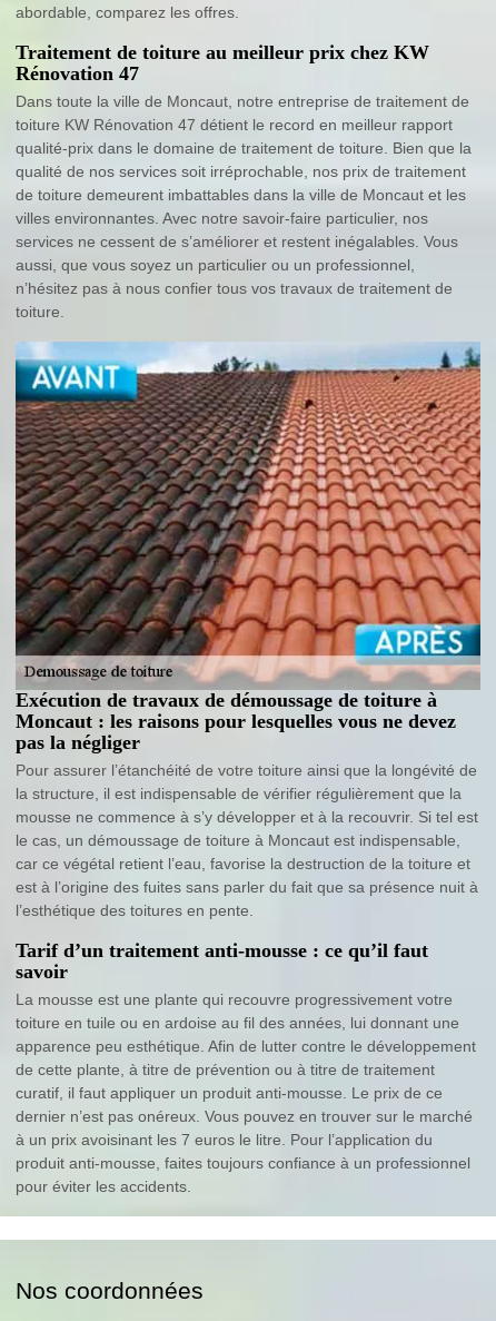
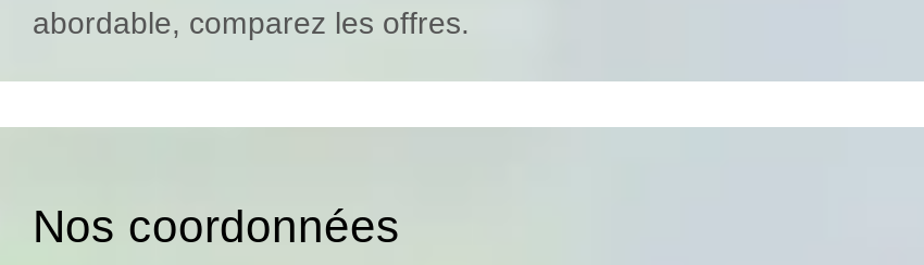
- Traitement de toiture au meilleur prix chez KW
- Rénovation 47
- Dans toute la ville de Moncaut, notre entreprise de traitement de
- toiture KW Rénovation 47 détient le record en meilleur rapport
- qualité-prix dans le domaine de traitement de toiture. Bien que la
- qualité de nos services soit irréprochable, nos prix de traitement
- de toiture demeurent imbattables dans la ville de Moncaut et les
- villes environnantes. Avec notre savoir-faire particulier, nos
- services ne cessent de s’améliorer et restent inégalables. Vous
- aussi, que vous soyez un particulier ou un professionnel,
- n’hésitez pas à nous confier tous vos travaux de traitement de
- toiture.

- [image]
- Exécution de travaux de démoussage de toiture à
- Moncaut : les raisons pour lesquelles vous ne devez
- pas la négliger
- Pour assurer l’étanchéité de votre toiture ainsi que la longévité de
- la structure, il est indispensable de vérifier régulièrement que la
- mousse ne commence à s’y développer et à la recouvrir. Si tel est
- le cas, un démoussage de toiture à Moncaut est indispensable,
- car ce végétal retient l’eau, favorise la destruction de la toiture et
- est à l’origine des fuites sans parler du fait que sa présence nuit à
- l’esthétique des toitures en pente.
- Tarif d’un traitement anti-mousse : ce qu’il faut
- savoir
- La mousse est une plante qui recouvre progressivement votre
- toiture en tuile ou en ardoise au fil des années, lui donnant une
- apparence peu esthétique. Afin de lutter contre le développement
- de cette plante, à titre de prévention ou à titre de traitement
- curatif, il faut appliquer un produit anti-mousse. Le prix de ce
- dernier n’est pas onéreux. Vous pouvez en trouver sur le marché
- à un prix avoisinant les 7 euros le litre. Pour l’application du
- produit anti-mousse, faites toujours confiance à un professionnel
- pour éviter les accidents.
